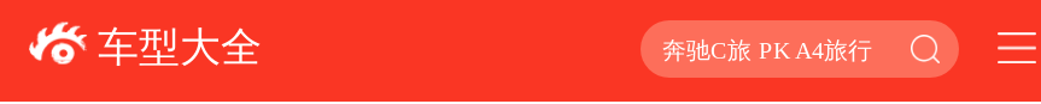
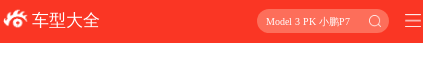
- 奔驰C旅 PK A4旅行
+ Model 3 PK 小鹏P7
